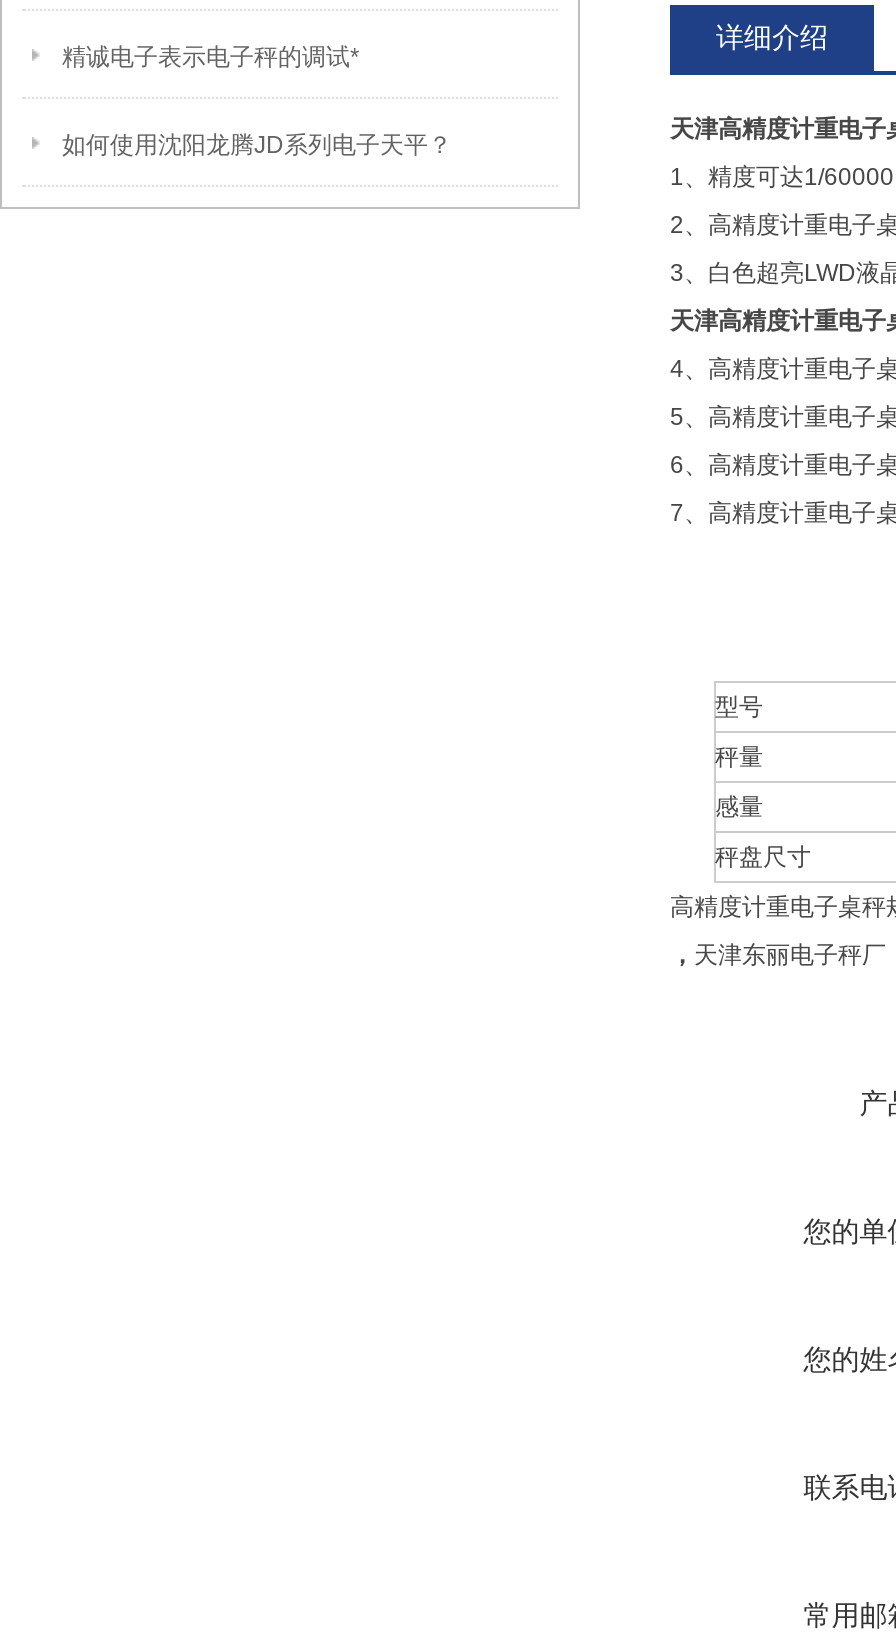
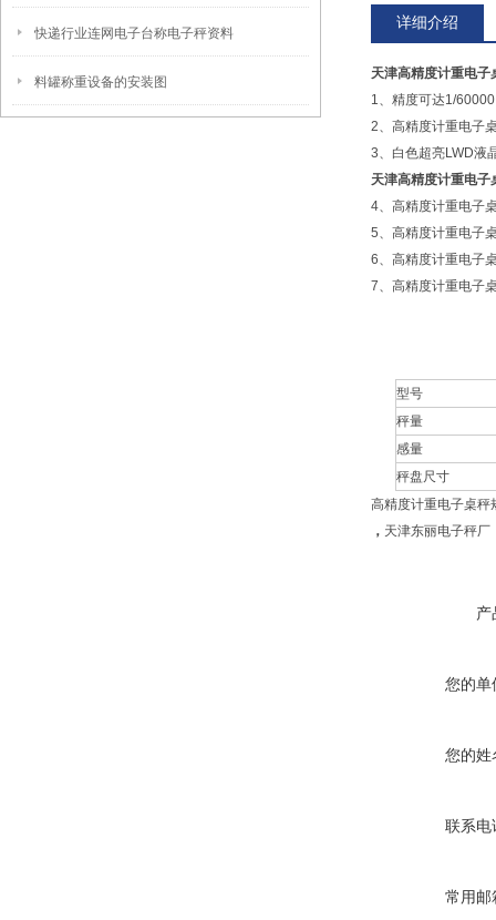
- 精诚电子表示电子秤的调试*
+ 快递行业连网电子台称电子秤资料

- 如何使用沈阳龙腾JD系列电子天平？
+ 料罐称重设备的安装图
